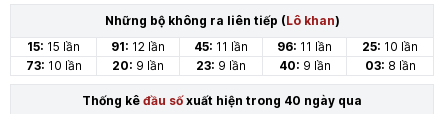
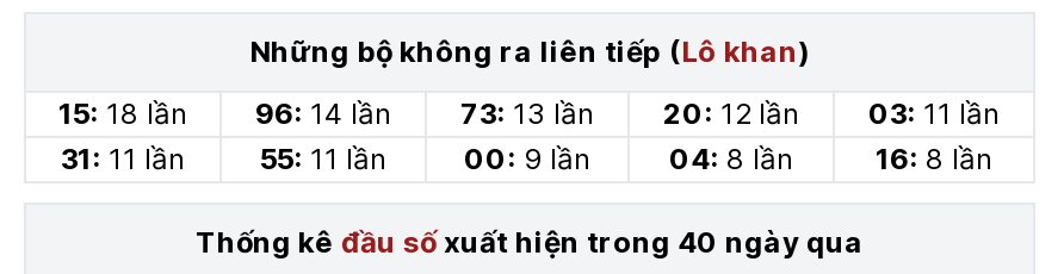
- 15: 15 lần
+ 15: 18 lần

- 91: 12 lần
+ 96: 14 lần

- 45: 11 lần
+ 73: 13 lần

- 96: 11 lần
+ 20: 12 lần

- 25: 10 lần
+ 03: 11 lần

- 73: 10 lần
+ 31: 11 lần

- 20: 9 lần
+ 55: 11 lần

- 23: 9 lần
+ 00: 9 lần

- 40: 9 lần
+ 04: 8 lần

- 03: 8 lần
+ 16: 8 lần
